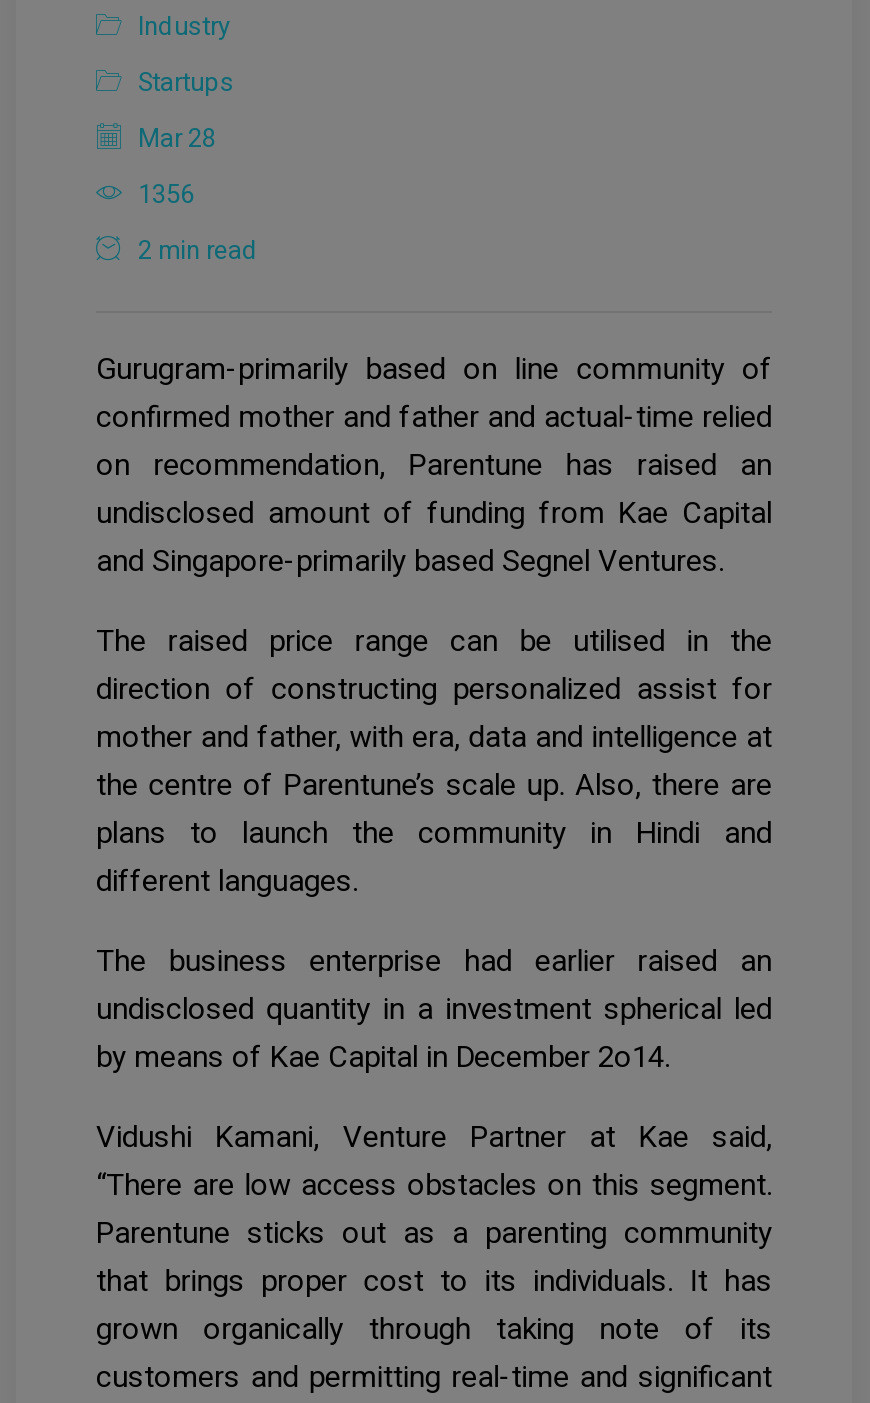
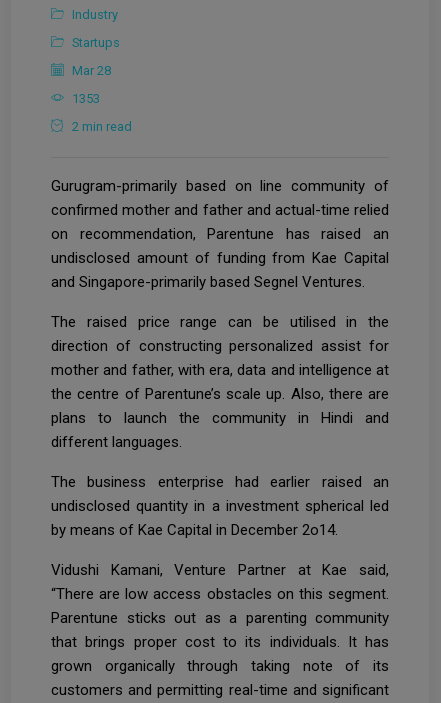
- 1356
+ 1353
